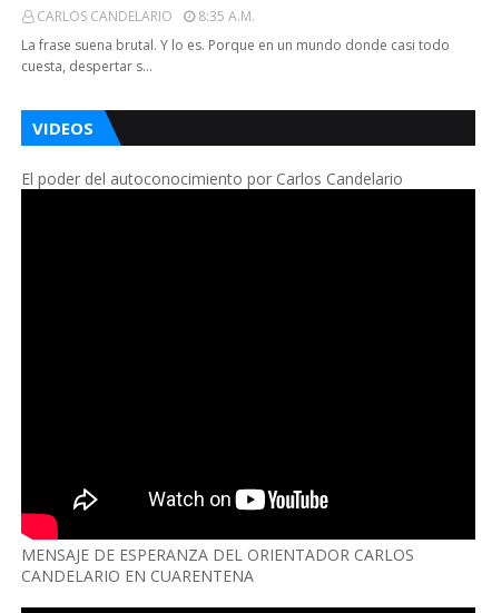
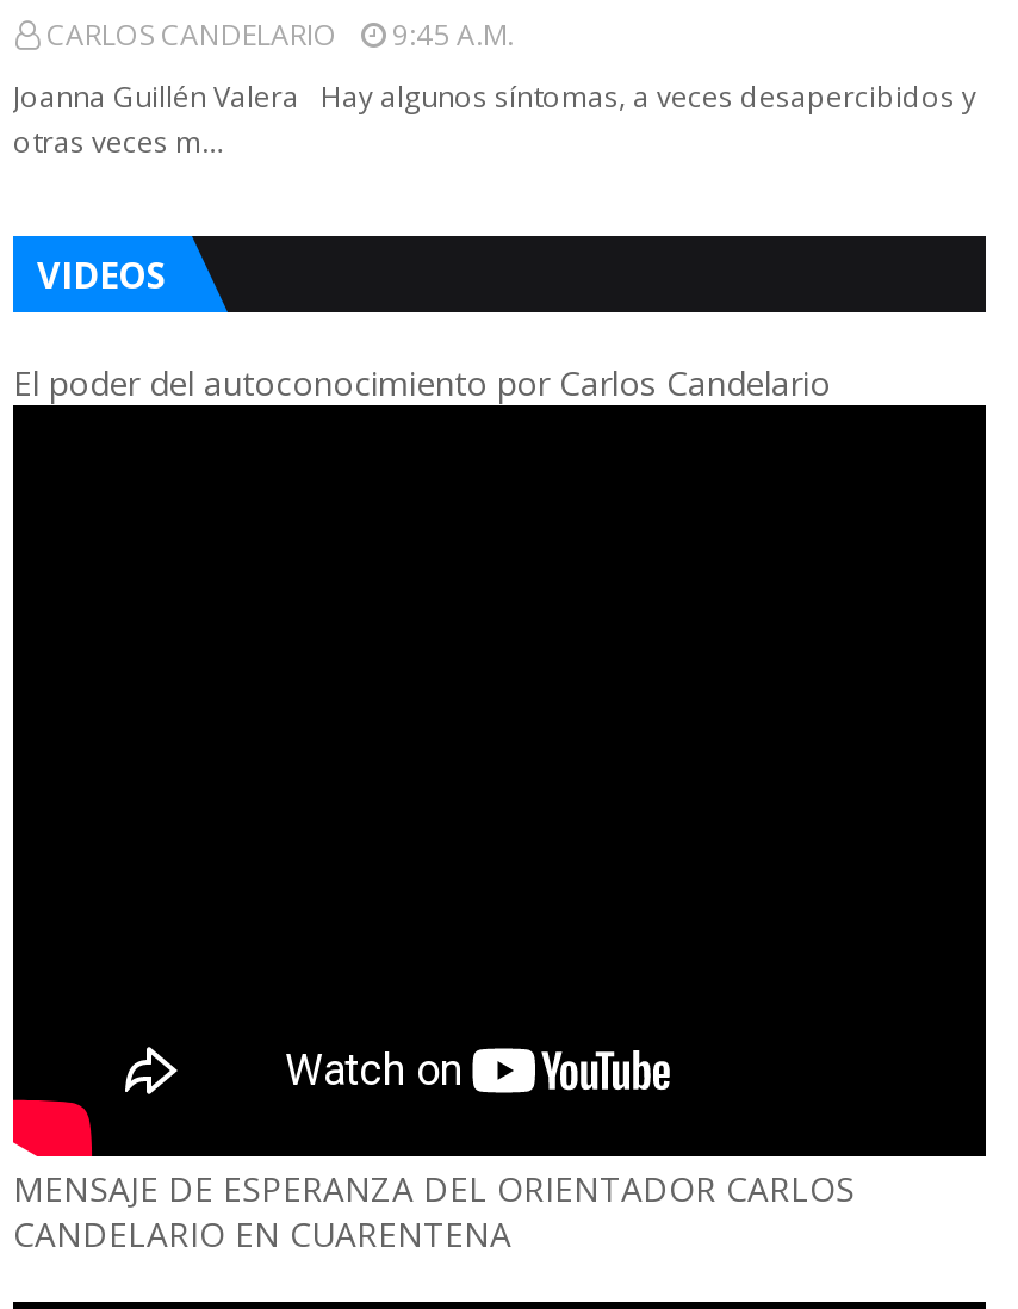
- CARLOS CANDELARIO 8:35 A.m.
+ CARLOS CANDELARIO 9:45 A.m.

- La frase suena brutal. Y lo es. Porque en un mundo donde casi todo
- cuesta, despertar s…
+ Joanna Guillén Valera Hay algunos síntomas, a veces desapercibidos y
+ otras veces m…
